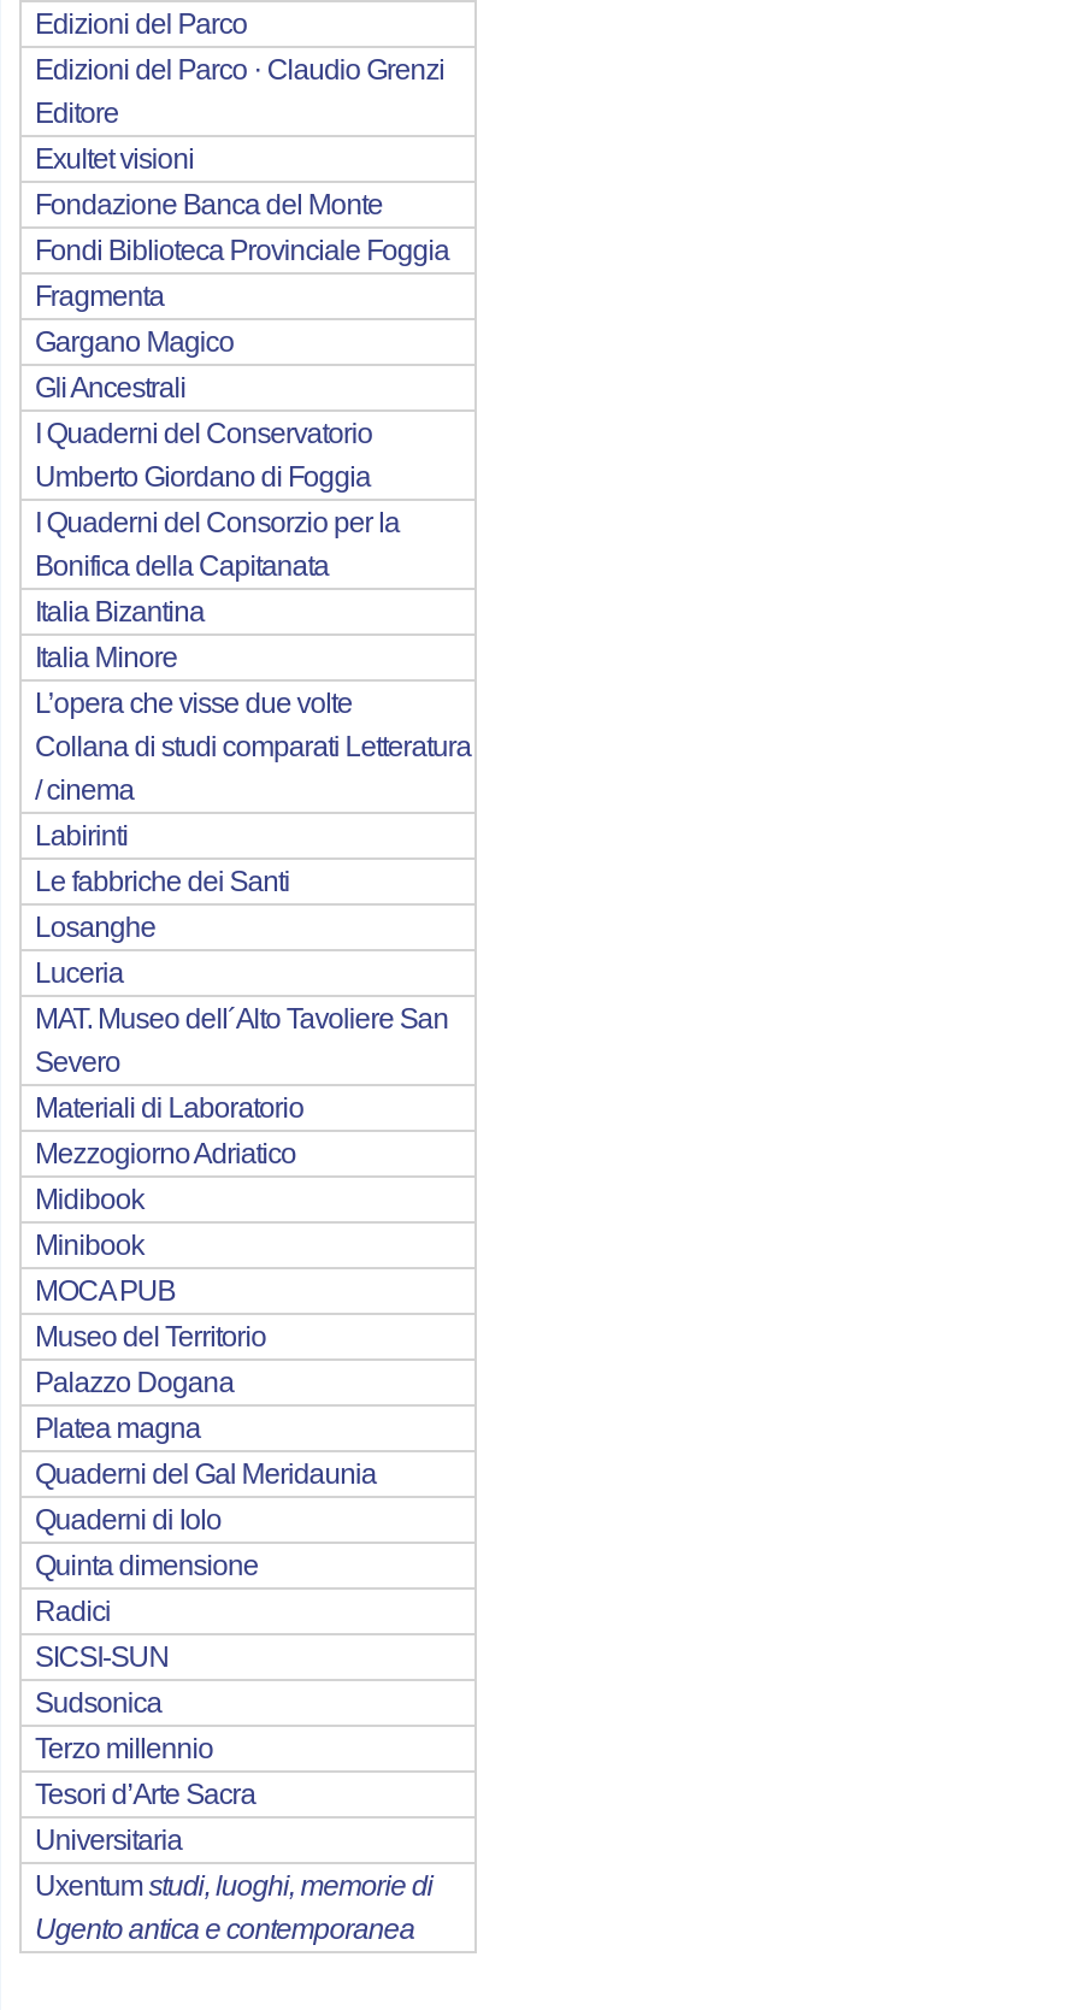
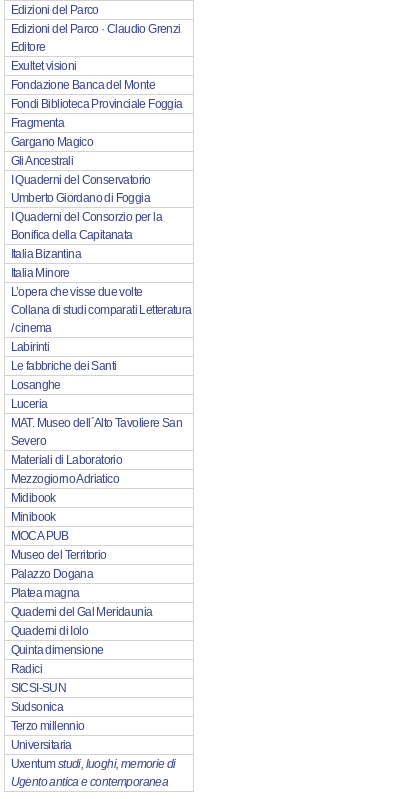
- Tesori d’Arte Sacra
